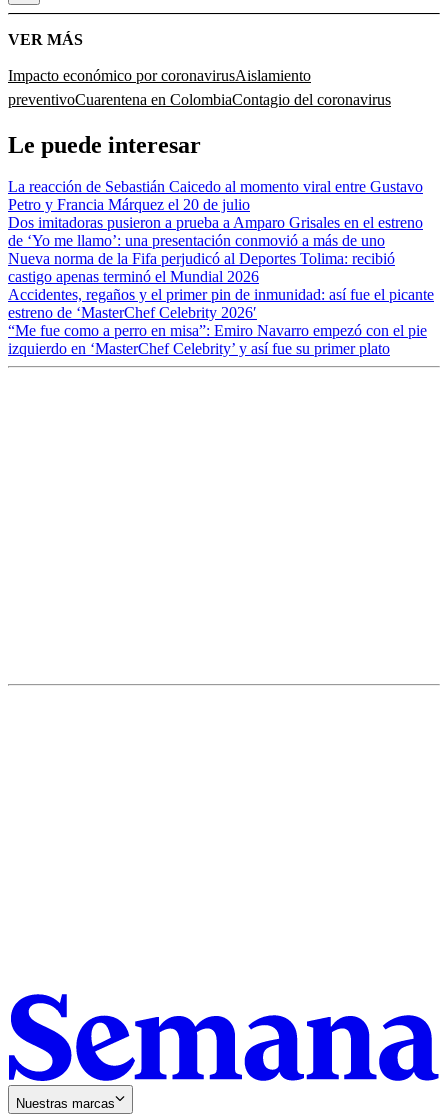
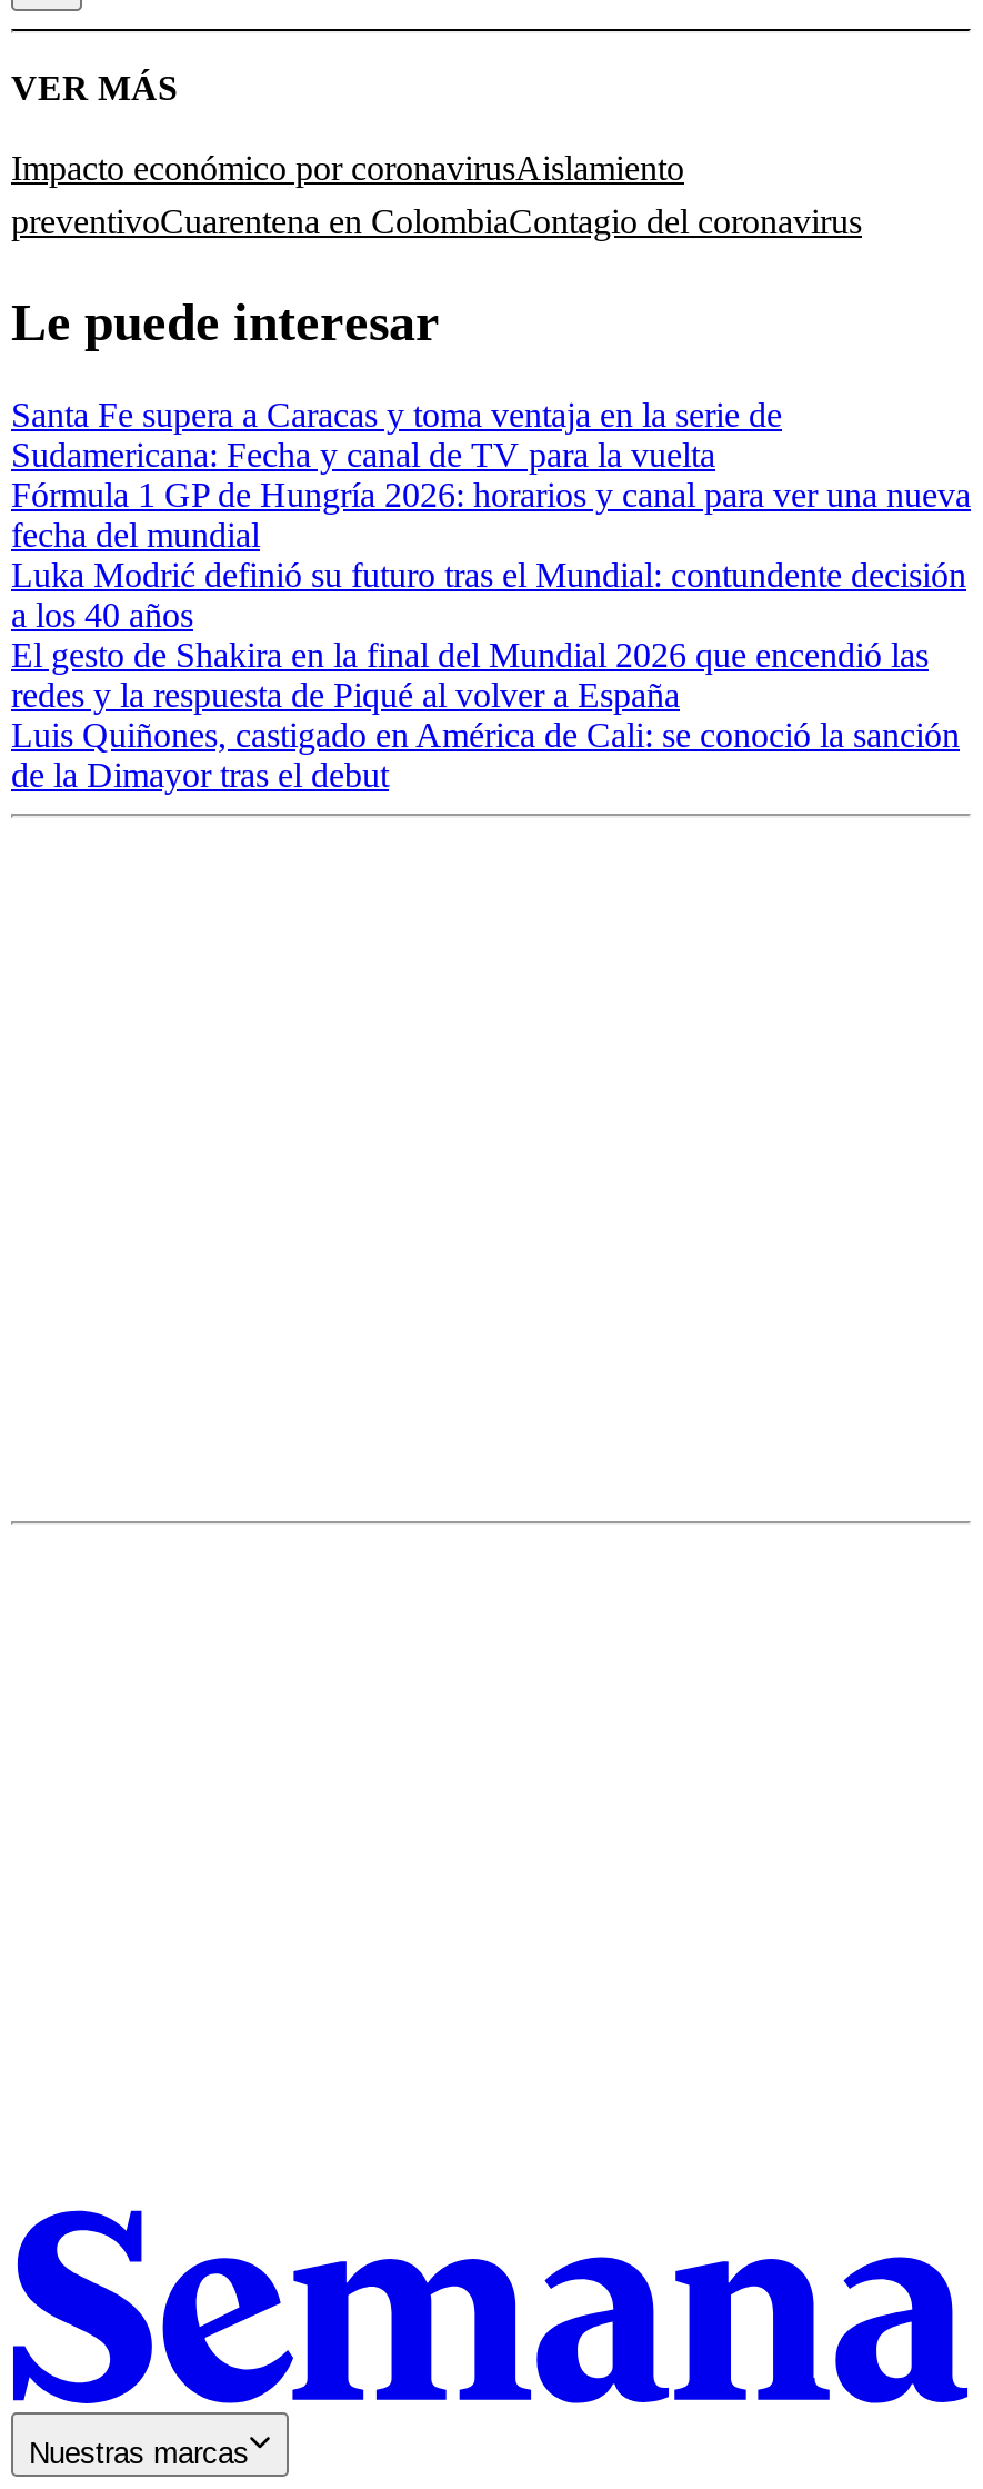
- La reacción de Sebastián Caicedo al momento viral entre Gustavo
- Petro y Francia Márquez el 20 de julio
- Dos imitadoras pusieron a prueba a Amparo Grisales en el estreno
- de ‘Yo me llamo’: una presentación conmovió a más de uno
- Nueva norma de la Fifa perjudicó al Deportes Tolima: recibió
- castigo apenas terminó el Mundial 2026
- Accidentes, regaños y el primer pin de inmunidad: así fue el picante
- estreno de ‘MasterChef Celebrity 2026′
- “Me fue como a perro en misa”: Emiro Navarro empezó con el pie
- izquierdo en ‘MasterChef Celebrity’ y así fue su primer plato
+ Santa Fe supera a Caracas y toma ventaja en la serie de
+ Sudamericana: Fecha y canal de TV para la vuelta
+ Fórmula 1 GP de Hungría 2026: horarios y canal para ver una nueva
+ fecha del mundial
+ Luka Modrić definió su futuro tras el Mundial: contundente decisión
+ a los 40 años
+ El gesto de Shakira en la final del Mundial 2026 que encendió las
+ redes y la respuesta de Piqué al volver a España
+ Luis Quiñones, castigado en América de Cali: se conoció la sanción
+ de la Dimayor tras el debut
